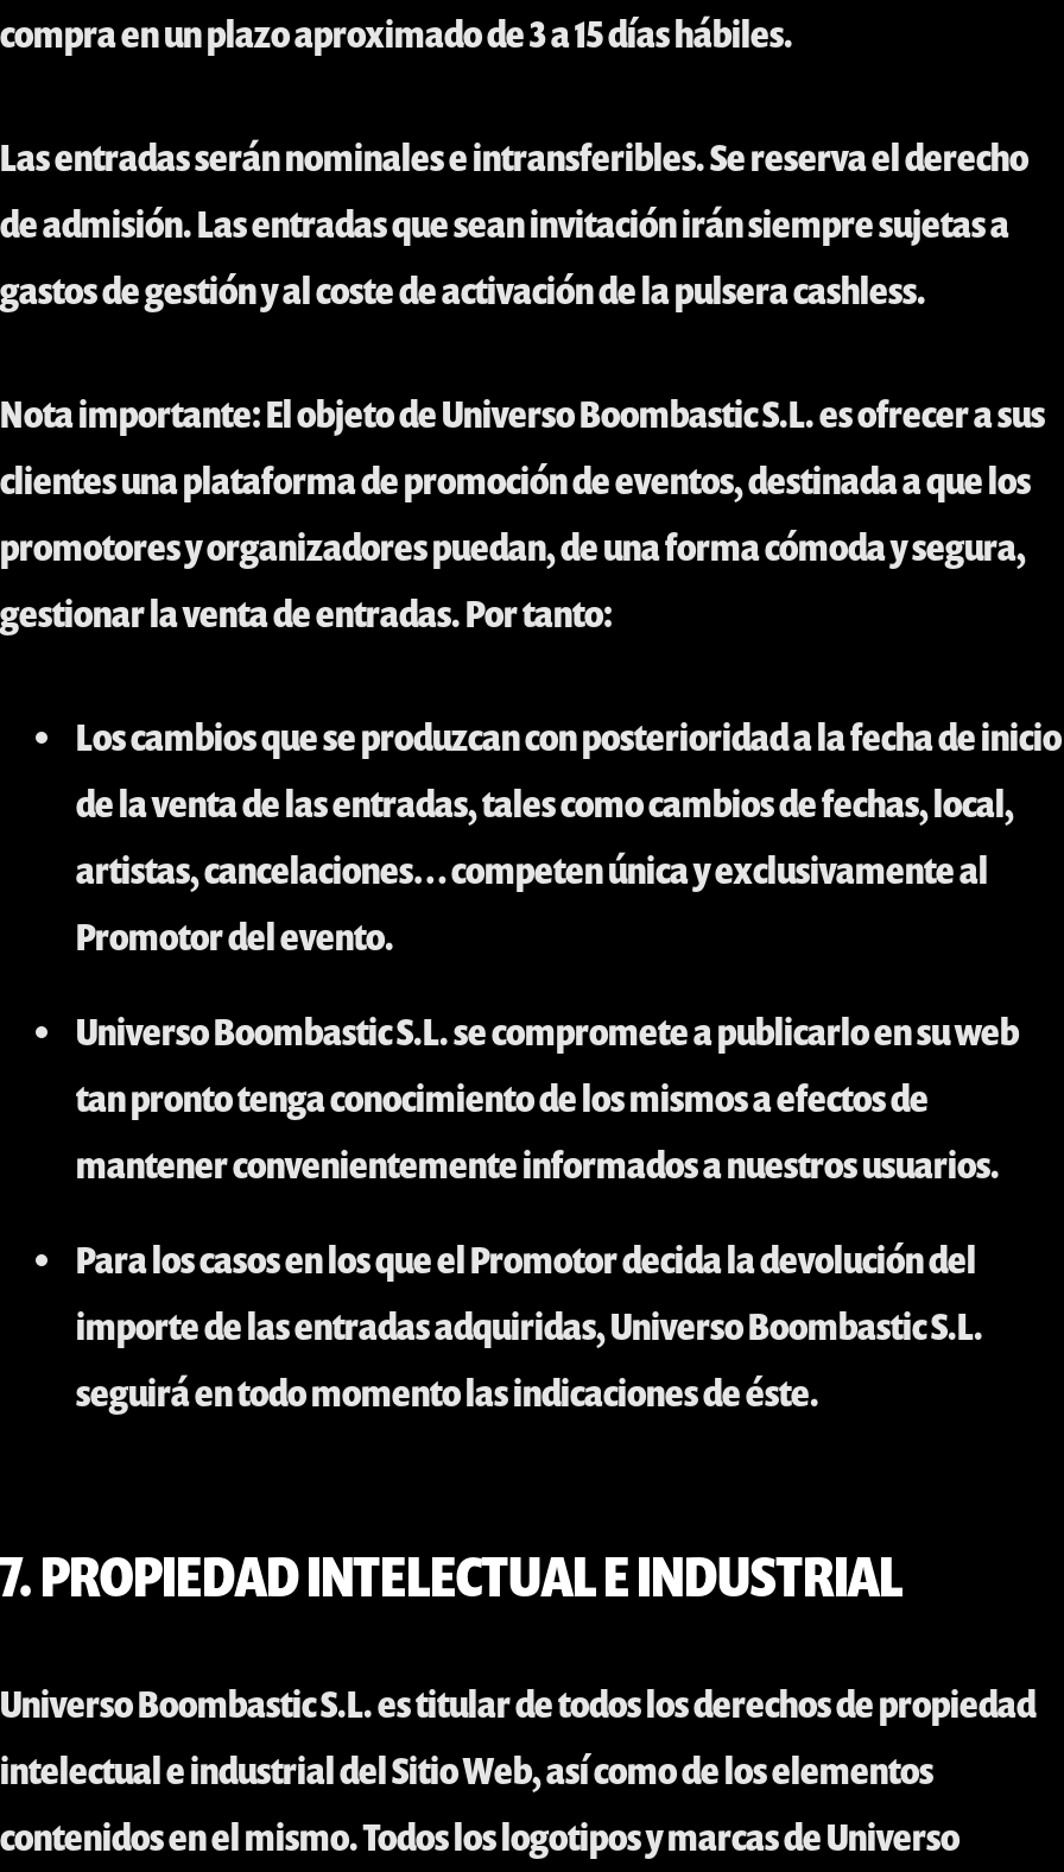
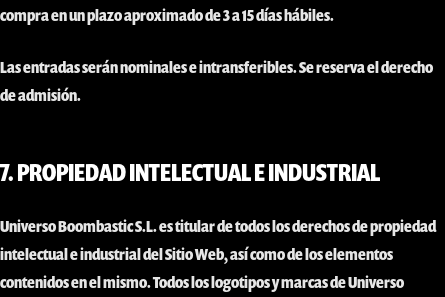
- de admisión. Las entradas que sean invitación irán siempre sujetas a
- gastos de gestión y al coste de activación de la pulsera cashless.
- Nota importante:El objeto de Universo Boombastic S.L. es ofrecer a sus
- clientes una plataforma de promoción de eventos, destinada a que los
- promotores y organizadores puedan, de una forma cómoda y segura,
- gestionar la venta de entradas. Por tanto:
- Los cambios que se produzcan con posterioridad a la fecha de inicio
- de la venta de las entradas, tales como cambios de fechas, local,
- artistas, cancelaciones… competen única y exclusivamente al
- Promotor del evento.
- Universo Boombastic S.L. se compromete a publicarlo en su web
- tan pronto tenga conocimiento de los mismos a efectos de
- mantener convenientemente informados a nuestros usuarios.
- Para los casos en los que el Promotor decida la devolución del
- importe de las entradas adquiridas, Universo Boombastic S.L.
- seguirá en todo momento las indicaciones de éste.
+ de admisión.
